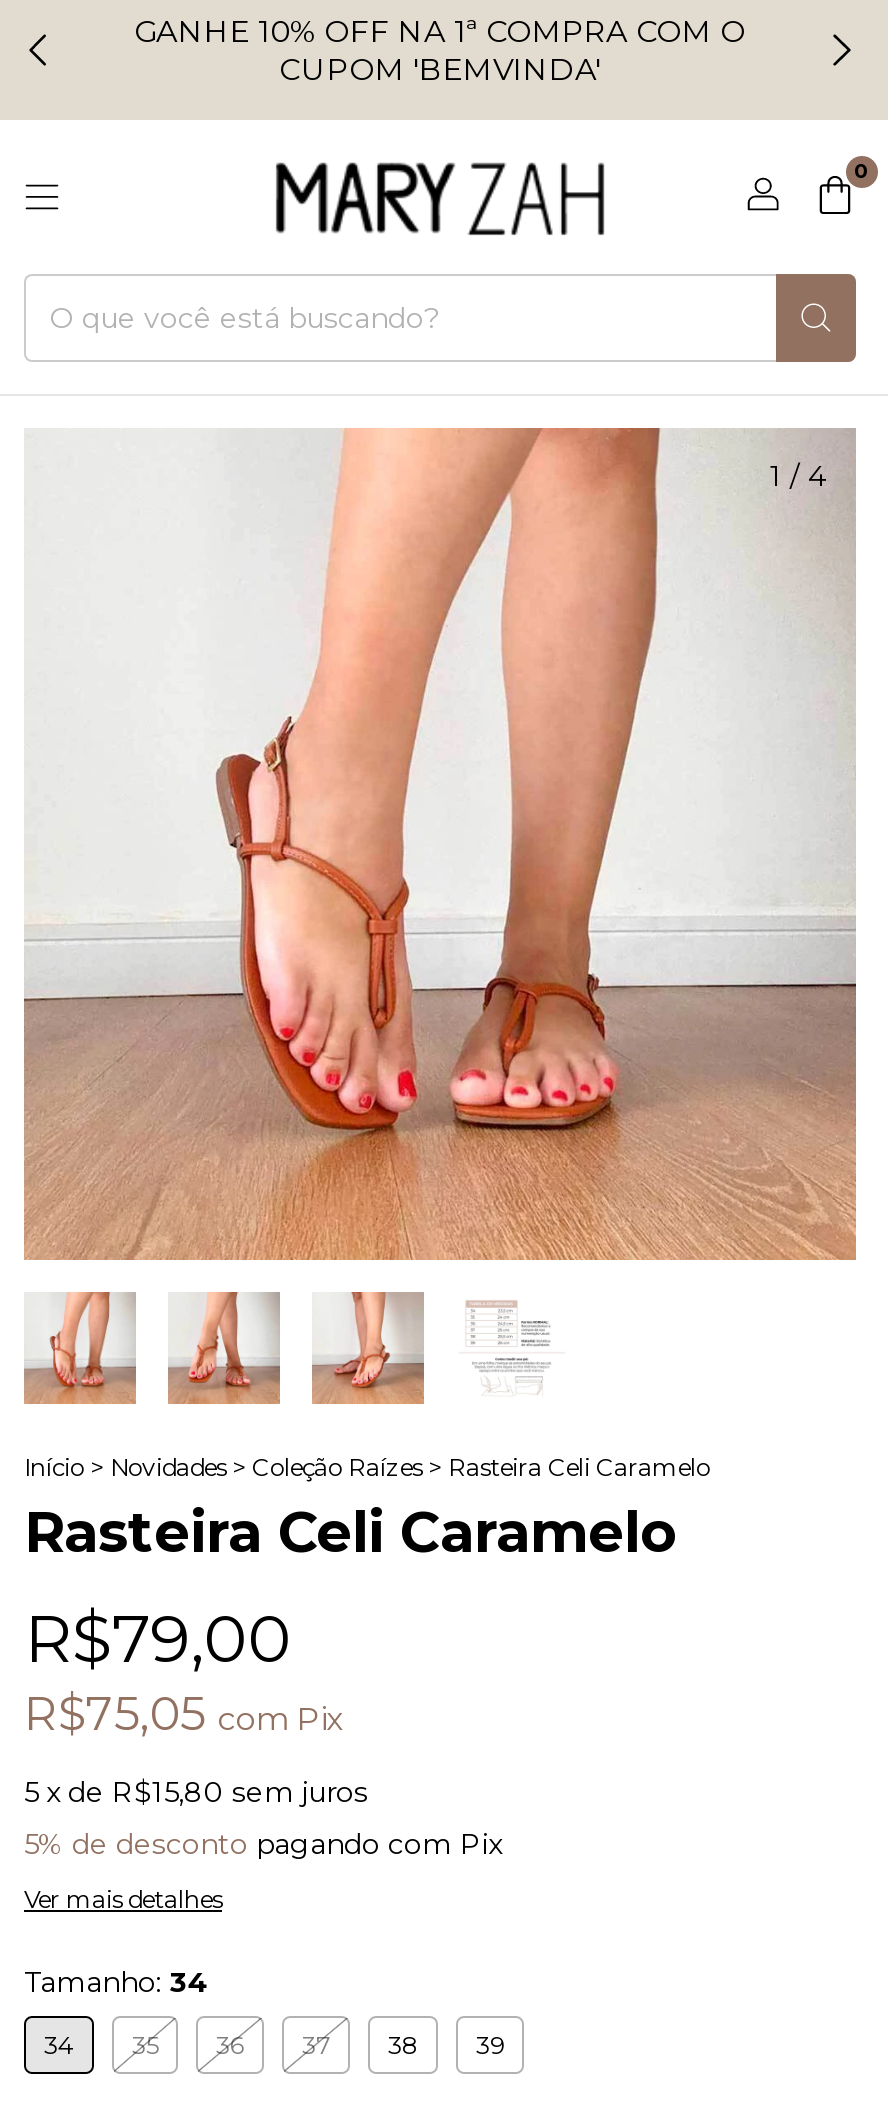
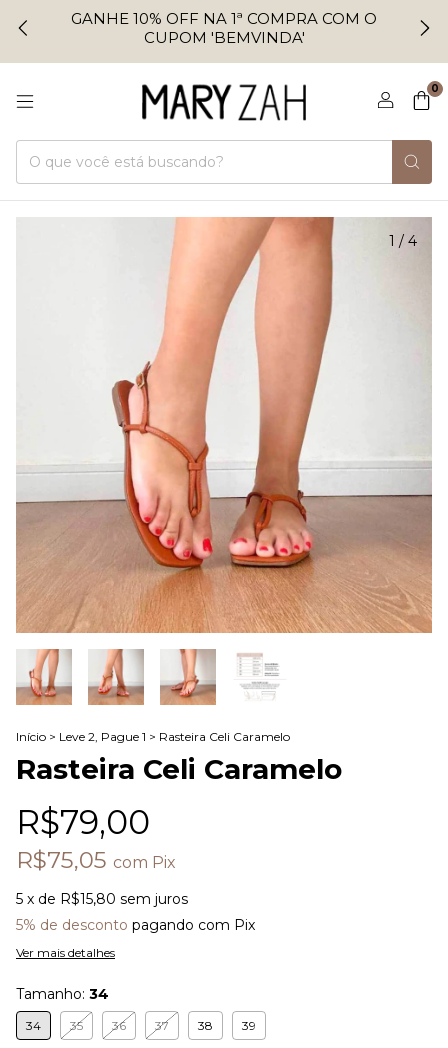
- Início > Novidades > Coleção Raízes > Rasteira Celi Caramelo
+ Início > Leve 2, Pague 1 > Rasteira Celi Caramelo
